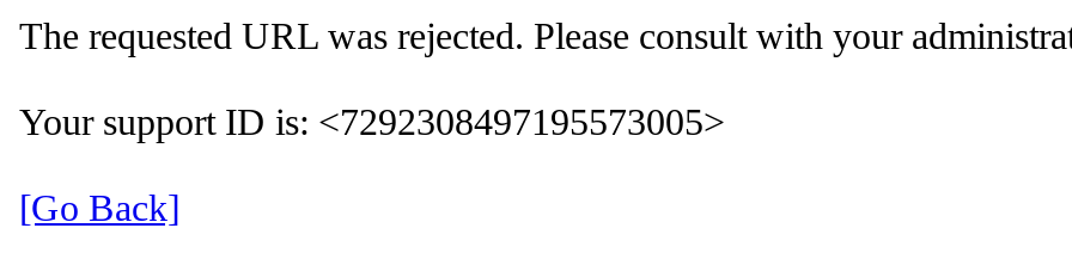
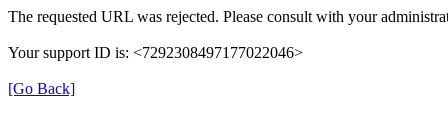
- Your support ID is: <7292308497195573005>
+ Your support ID is: <7292308497177022046>
